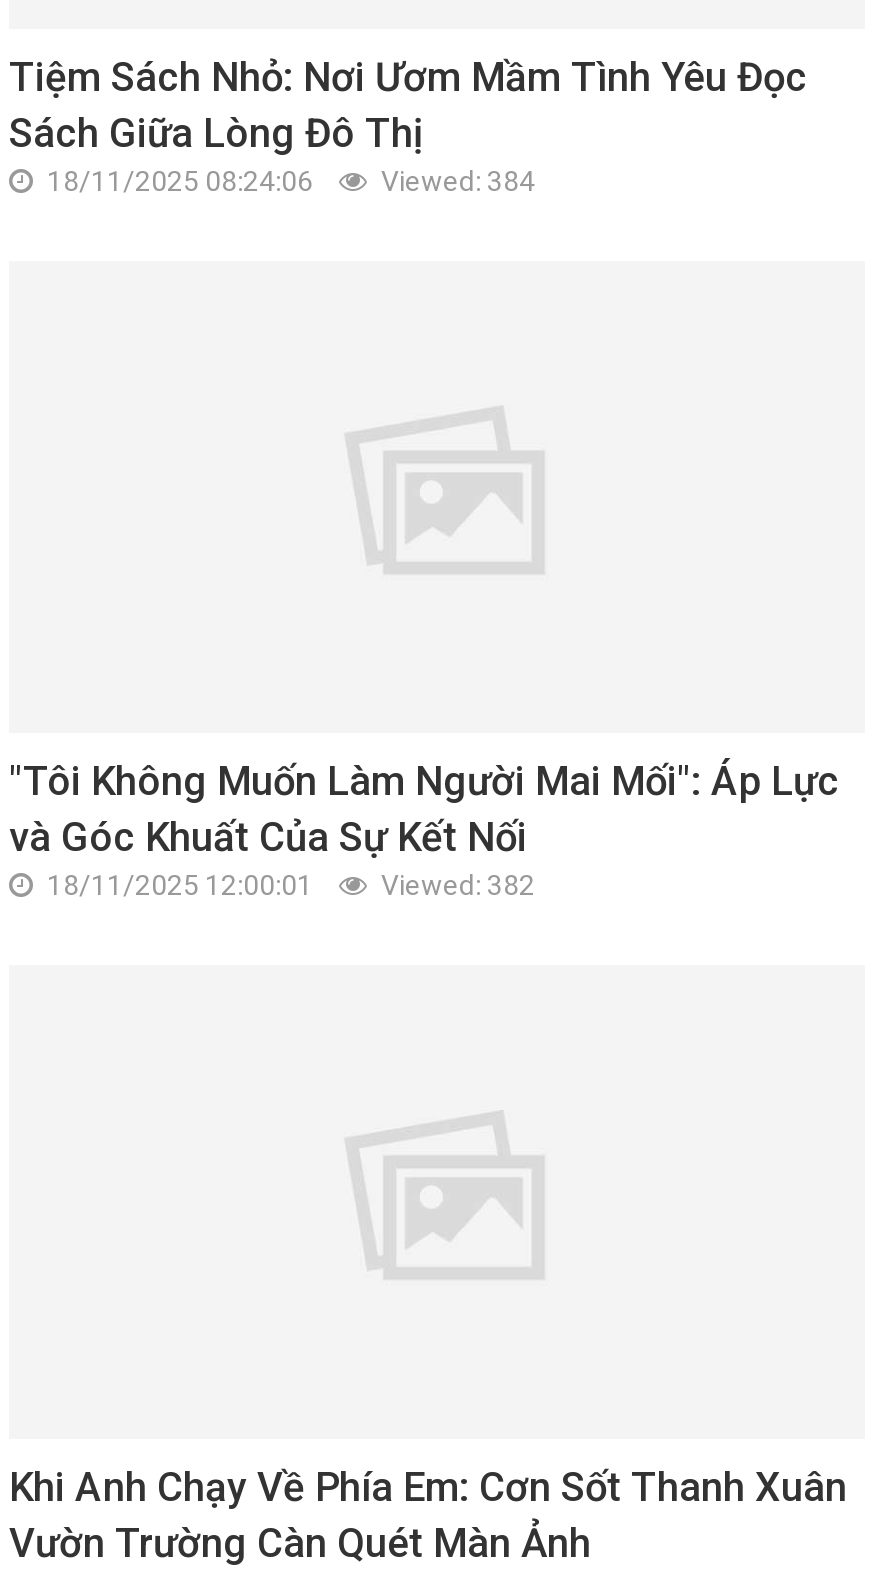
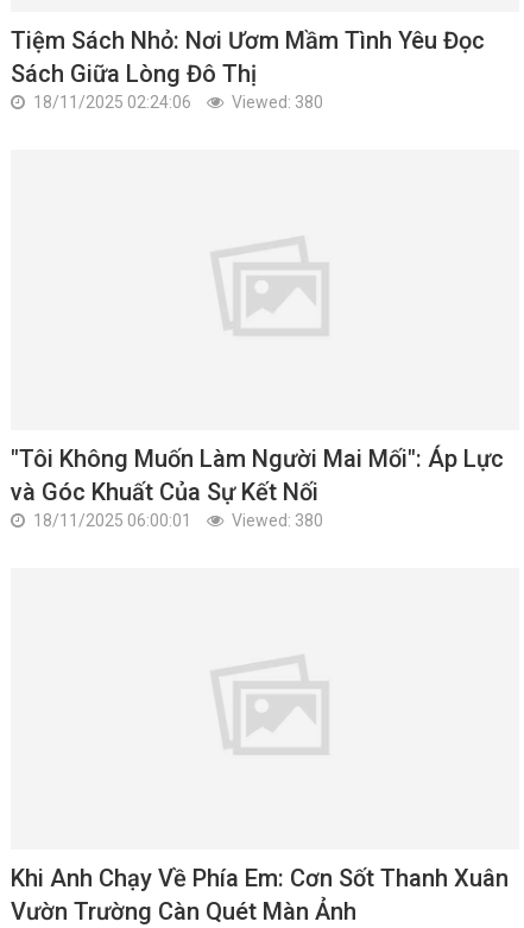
- 18/11/2025 08:24:06
+ 18/11/2025 02:24:06

- Viewed: 384
+ Viewed: 380

- 18/11/2025 12:00:01
+ 18/11/2025 06:00:01

- Viewed: 382
+ Viewed: 380
